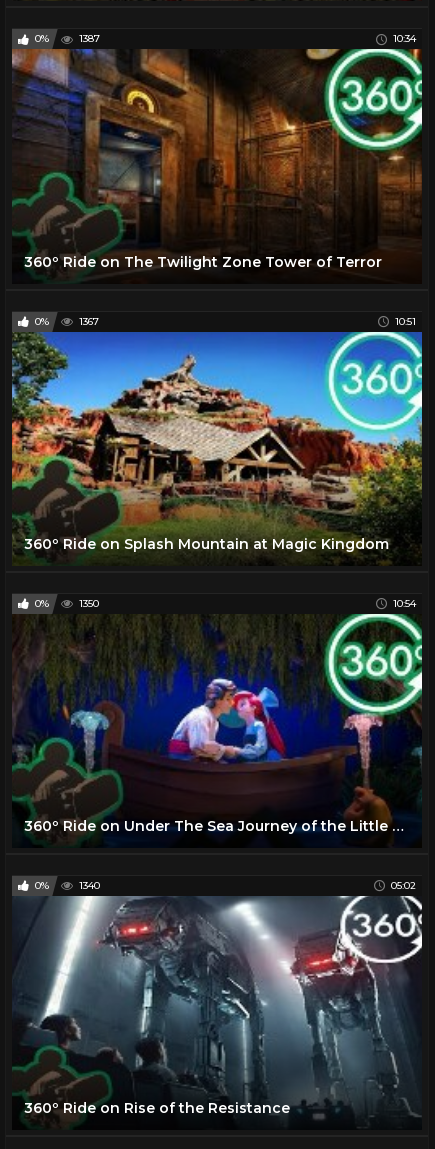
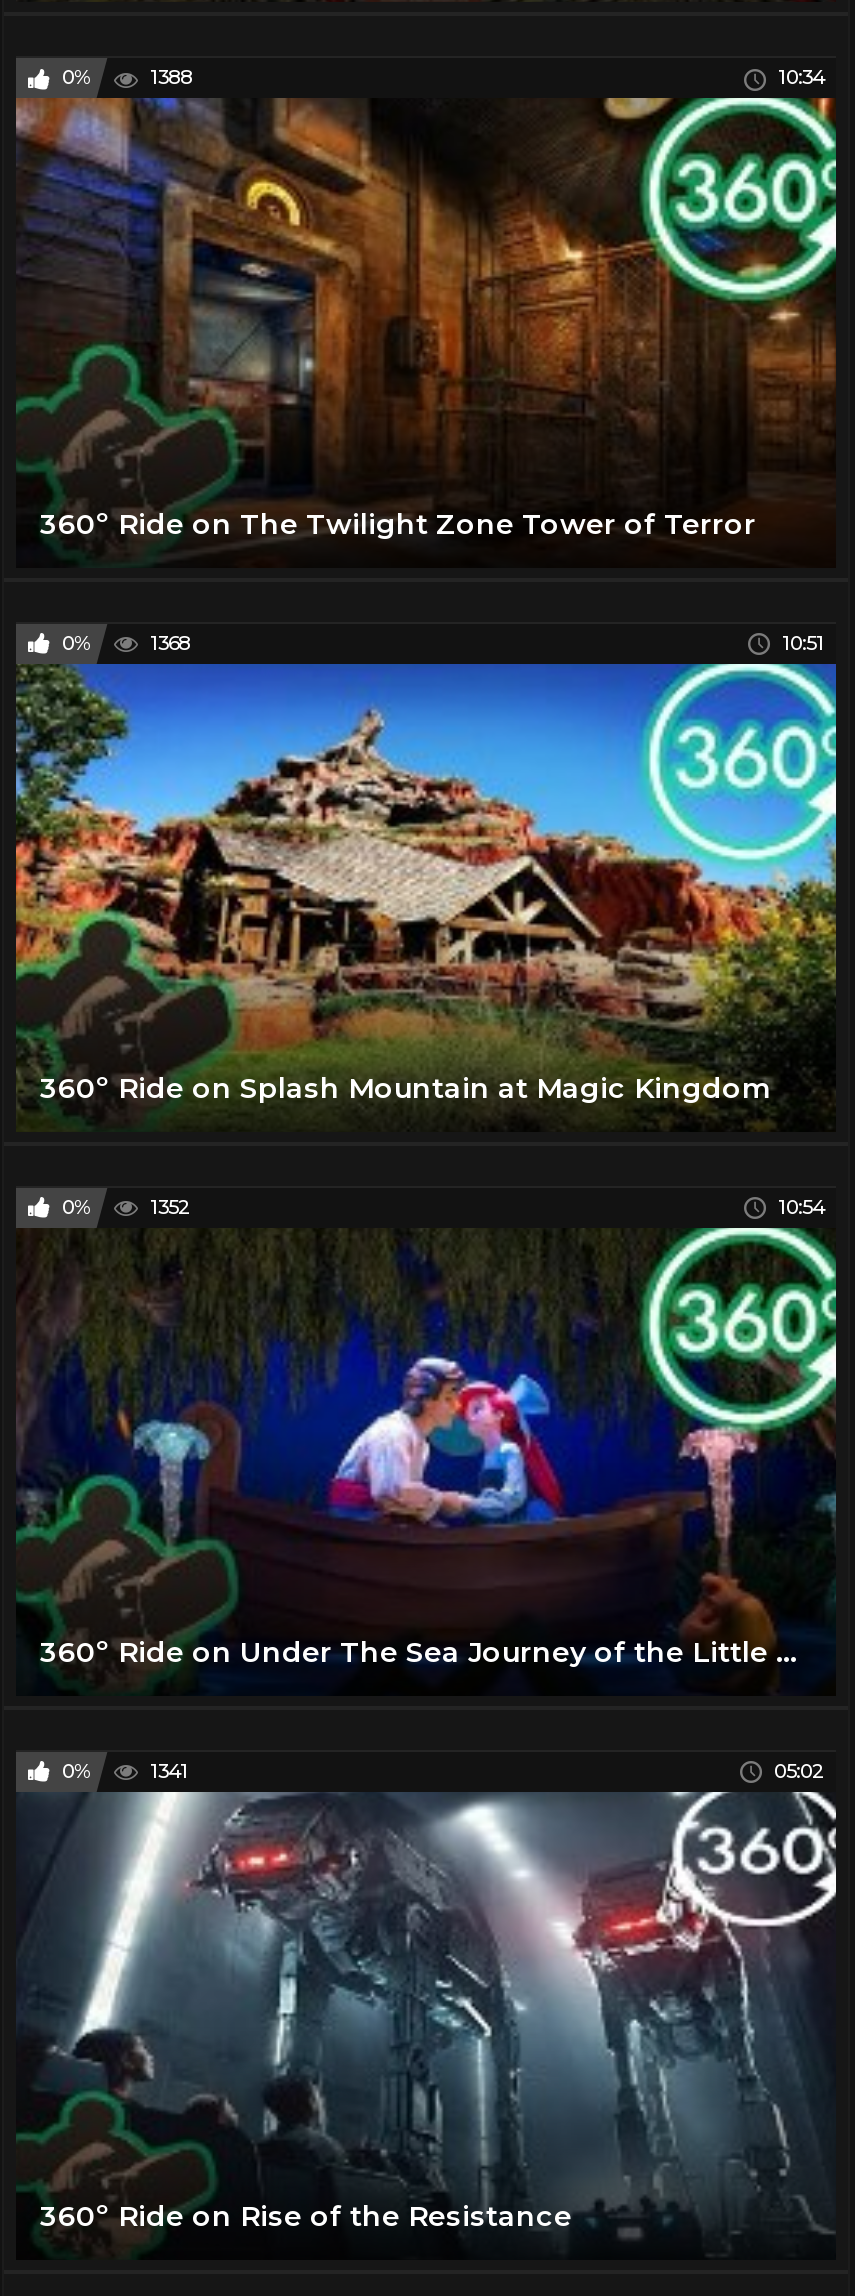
- 1387
+ 1388

- 1367
+ 1368

- 1350
+ 1352

- 1340
+ 1341
